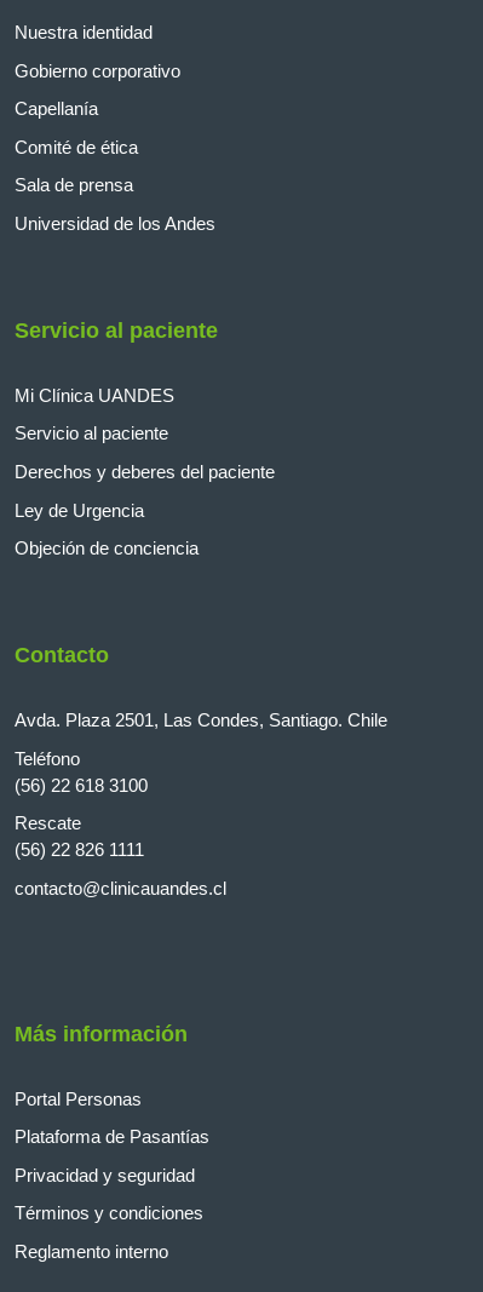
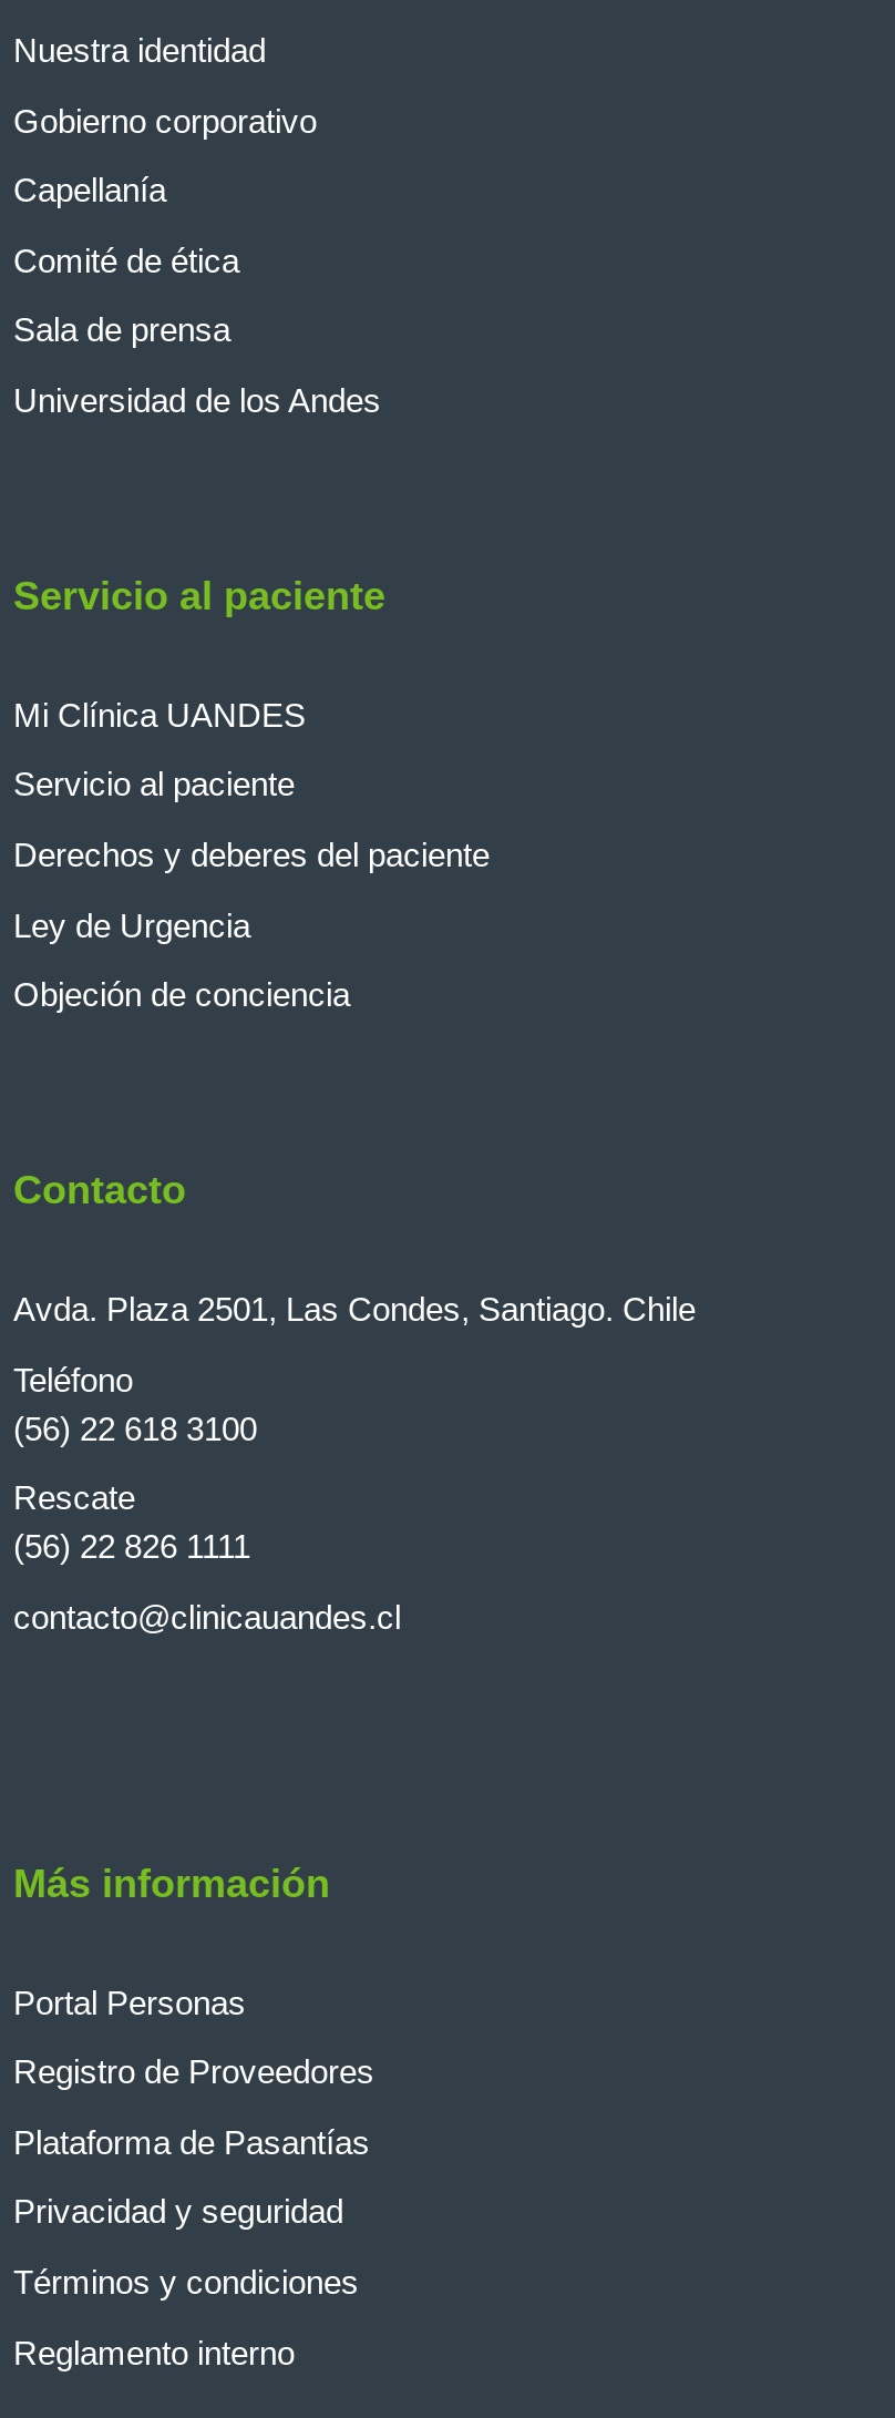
+ Registro de Proveedores
